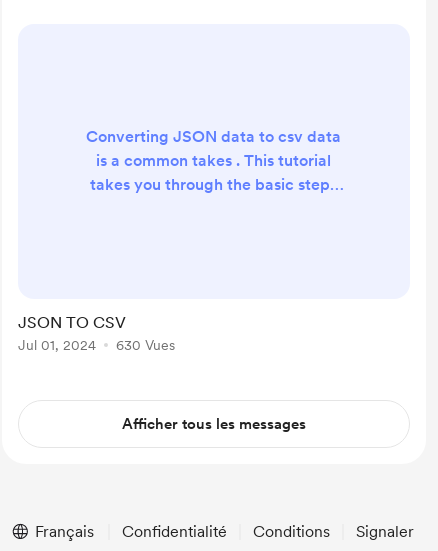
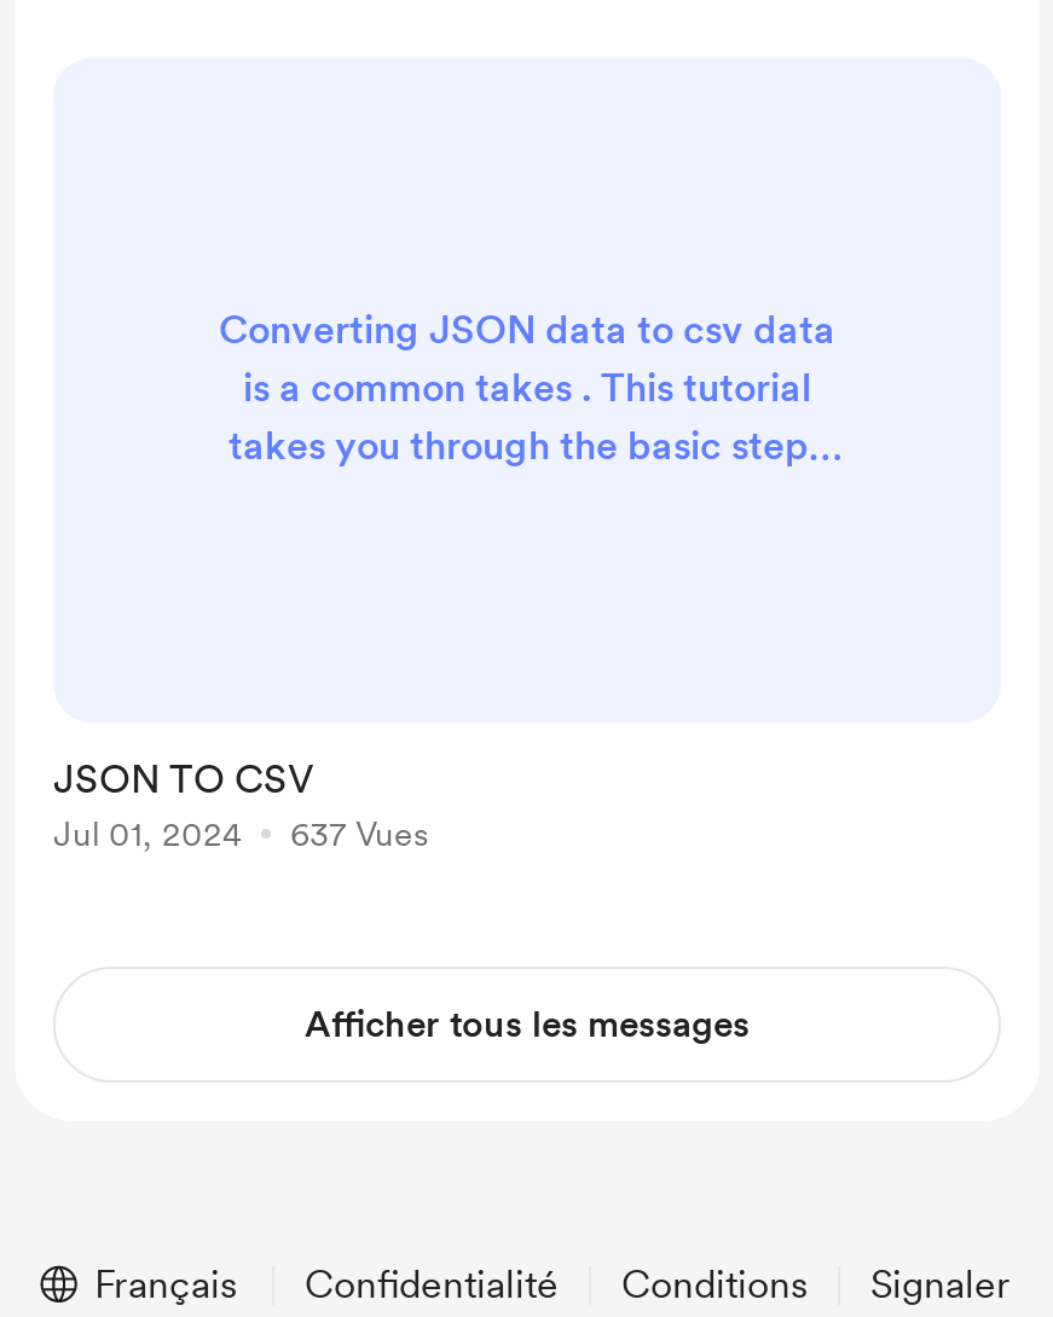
- Jul 01, 2024 630 Vues
+ Jul 01, 2024 637 Vues
